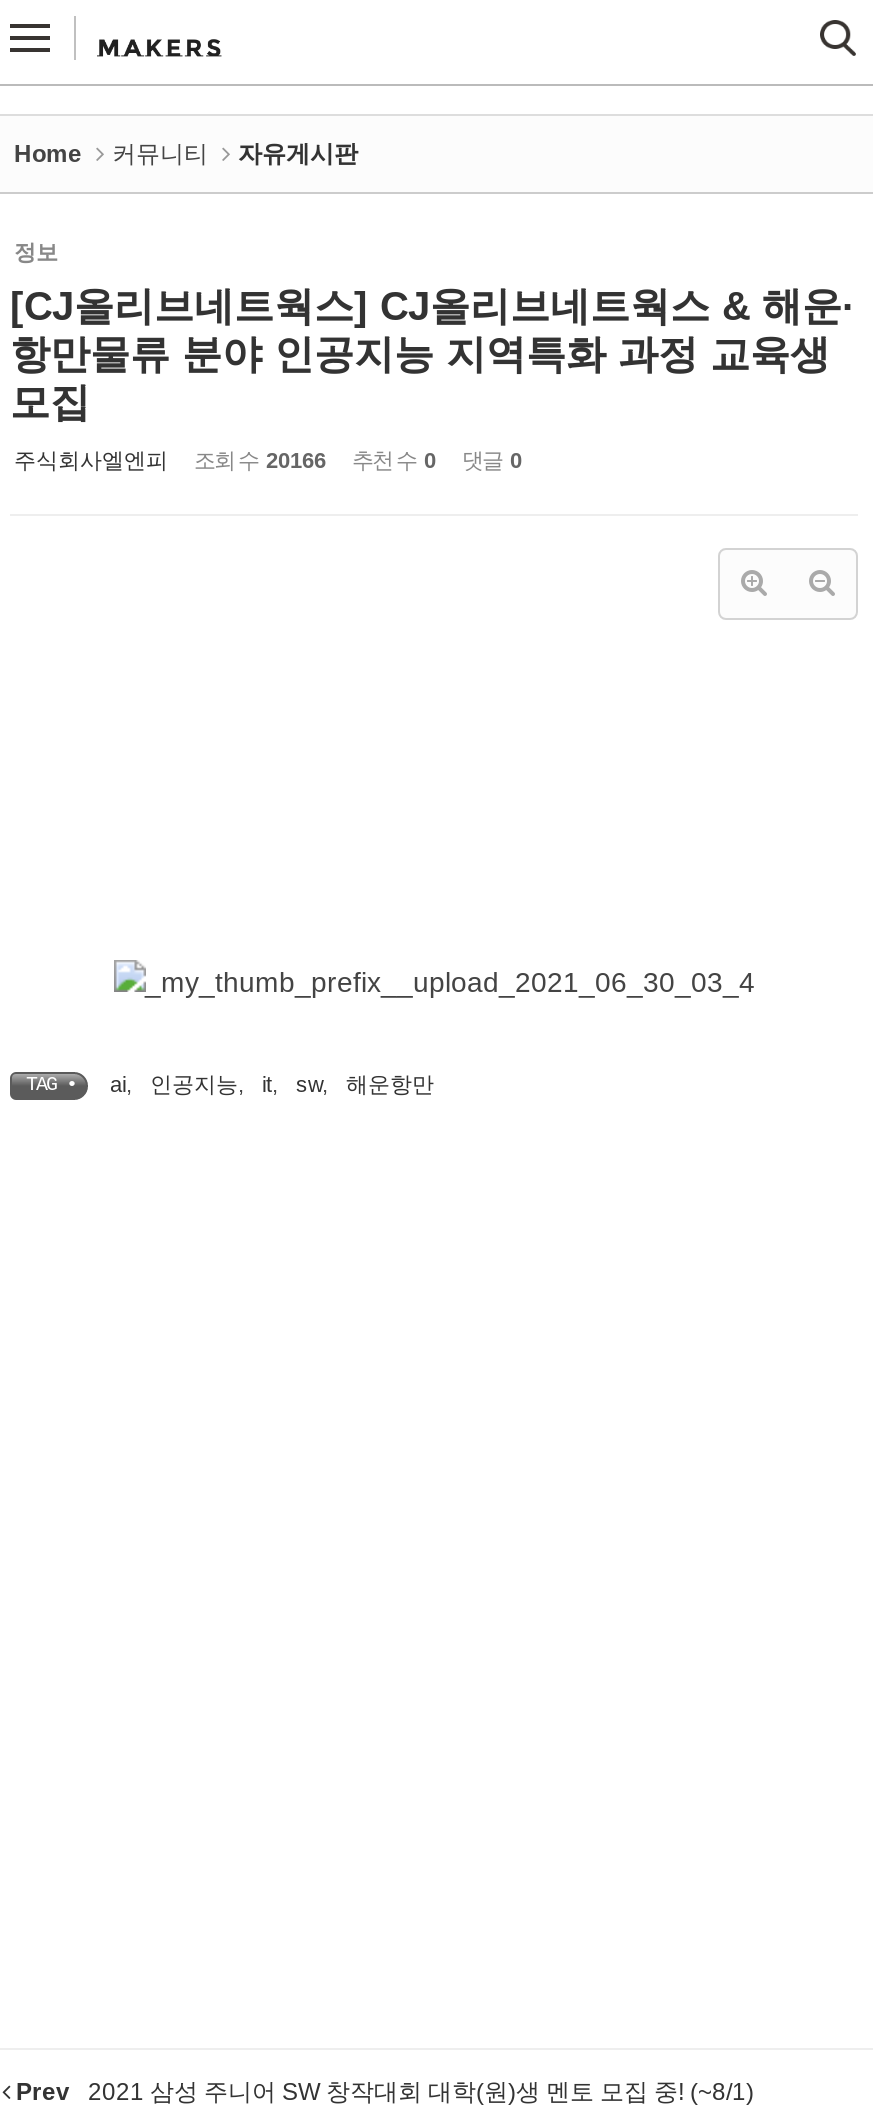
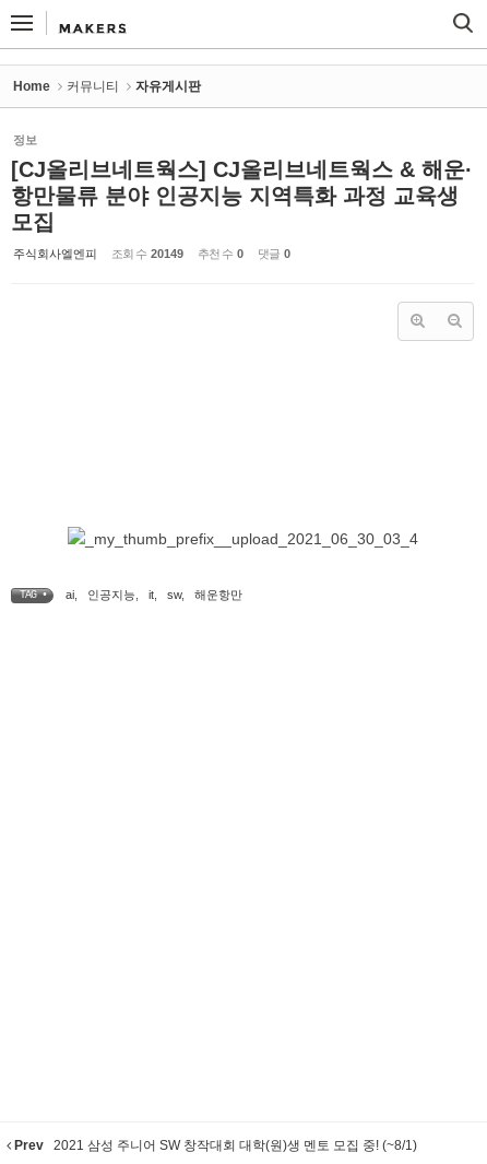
- 주식회사엘엔피 조회 수 20166 추천 수 0 댓글 0
+ 주식회사엘엔피 조회 수 20149 추천 수 0 댓글 0
